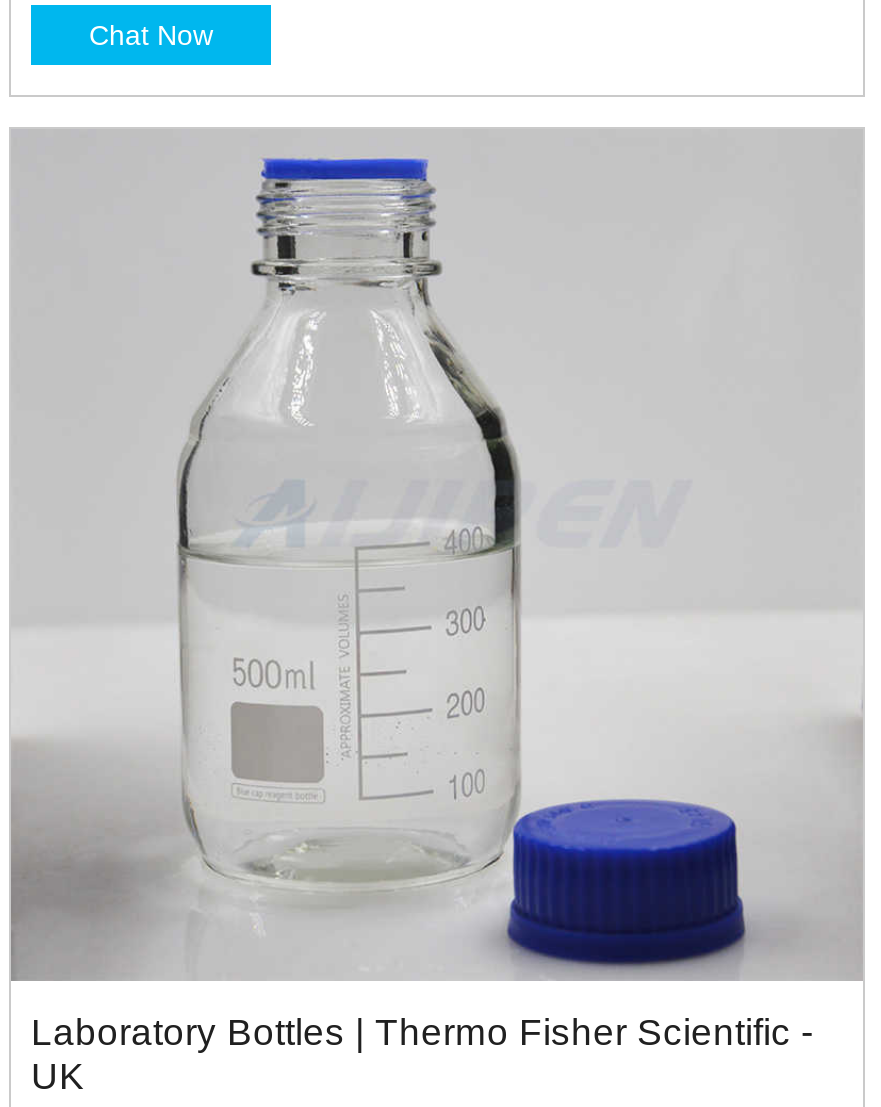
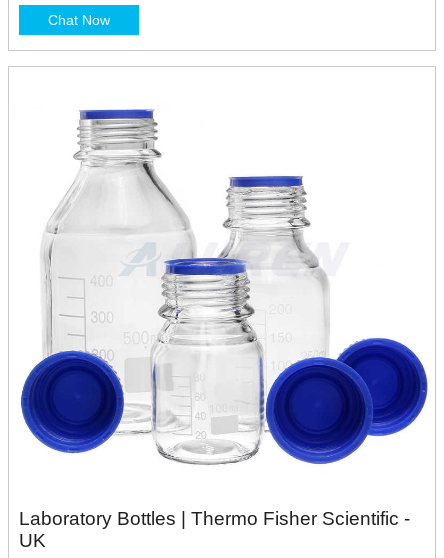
- [image]
+ [image]
